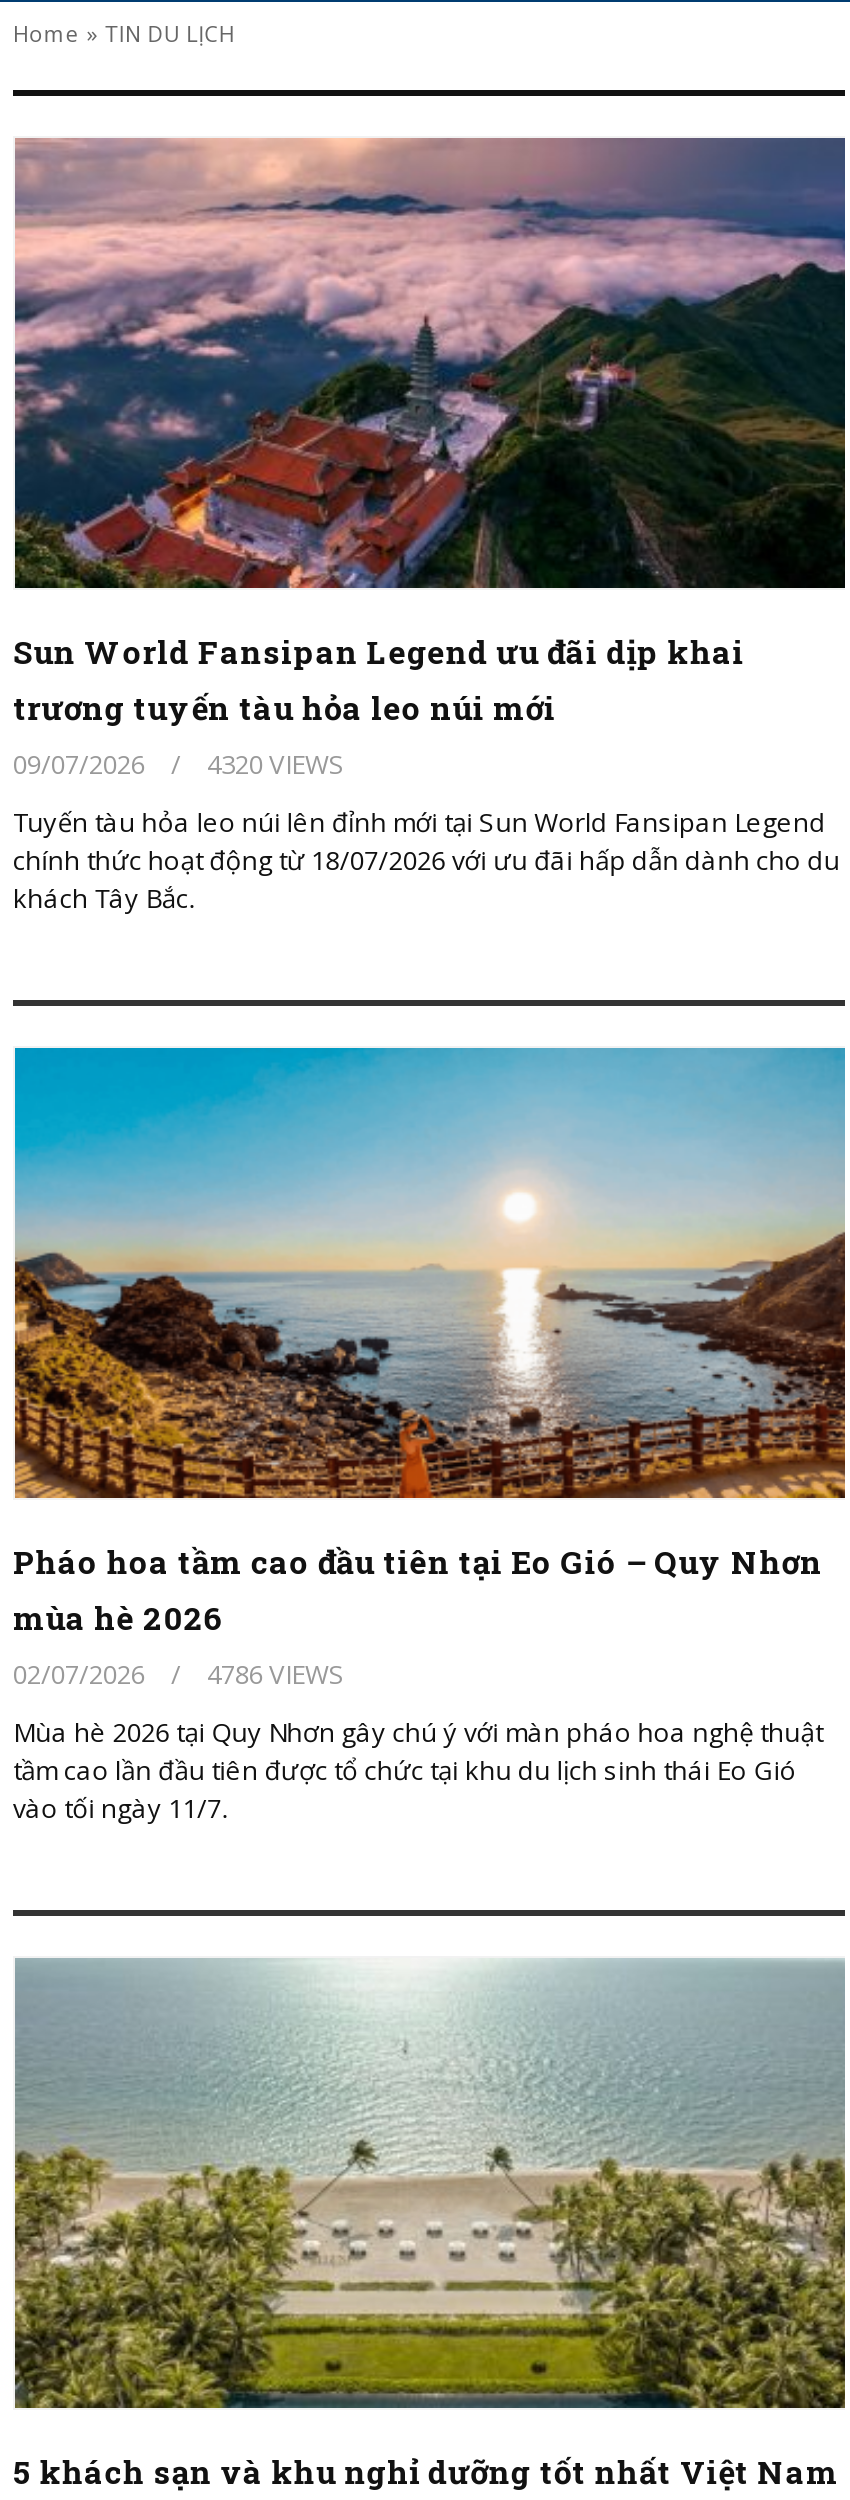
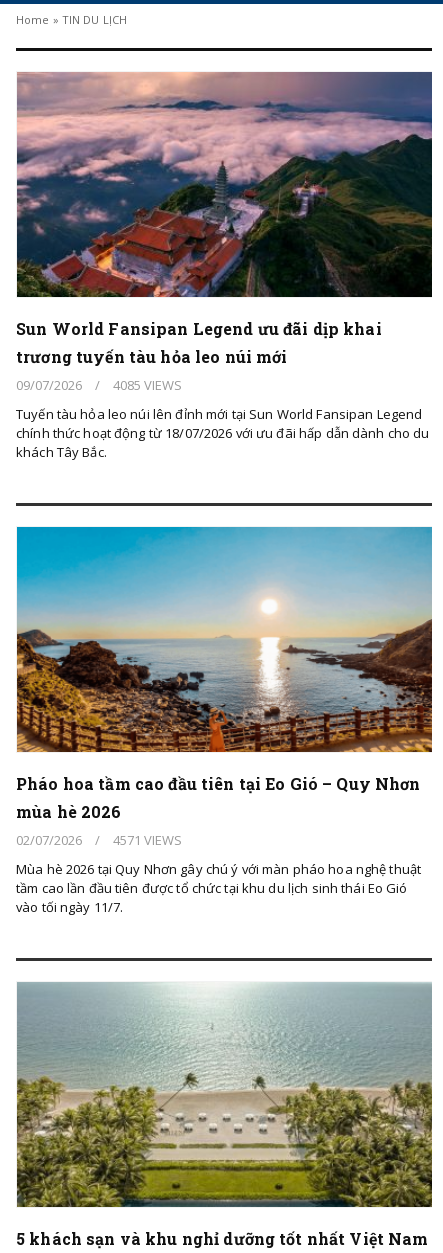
- 09/07/2026 / 4320 VIEWS
+ 09/07/2026 / 4085 VIEWS

- 02/07/2026 / 4786 VIEWS
+ 02/07/2026 / 4571 VIEWS
